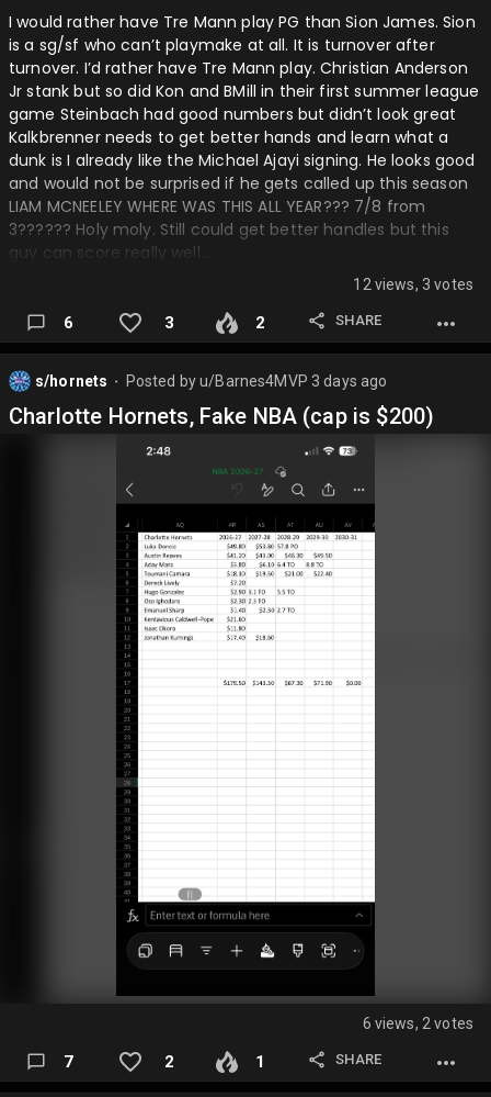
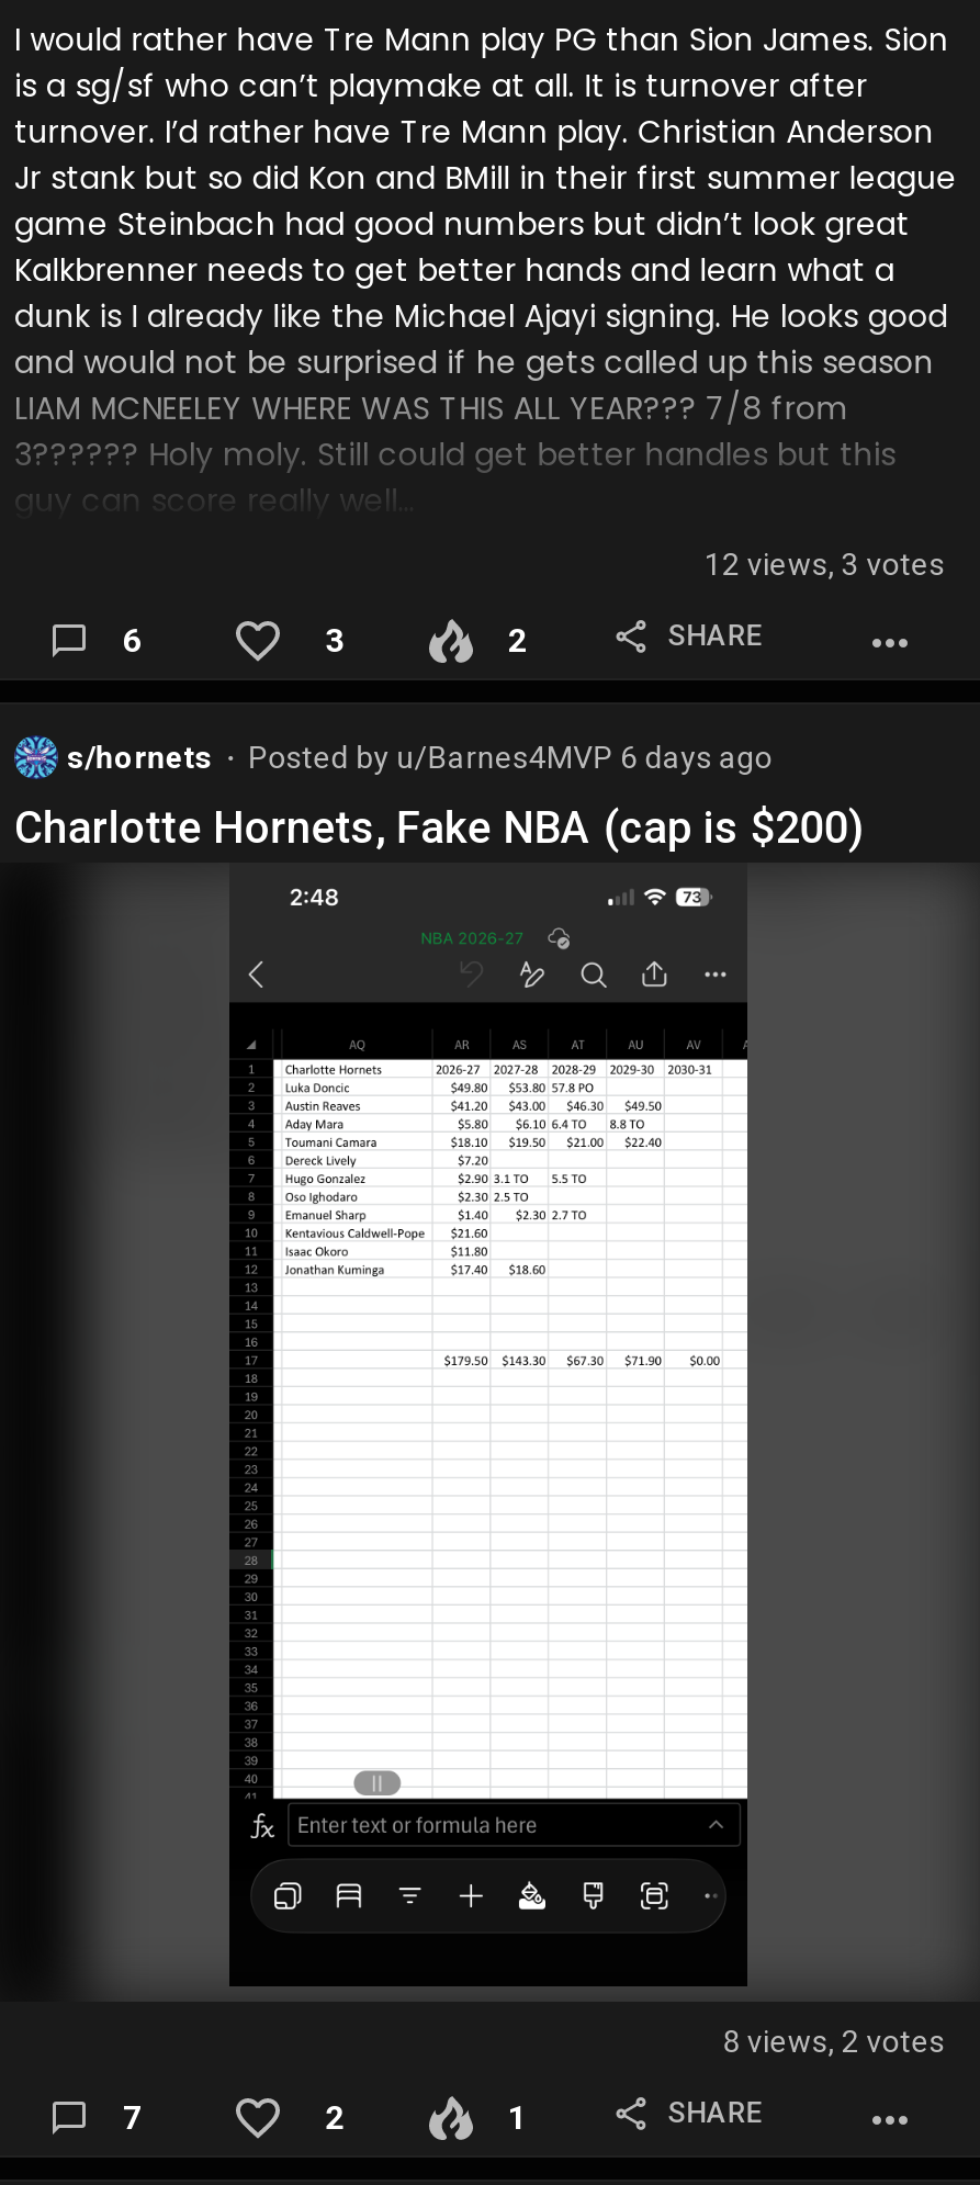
- Posted by u/Barnes4MVP 3 days ago
+ Posted by u/Barnes4MVP 6 days ago

- 6 views, 2 votes
+ 8 views, 2 votes
